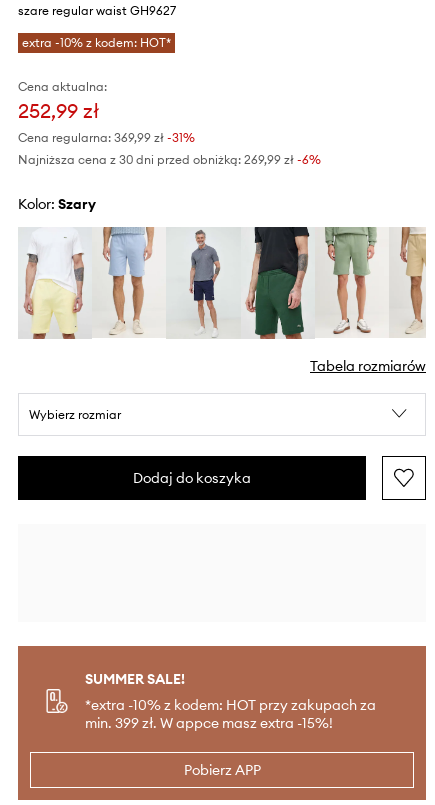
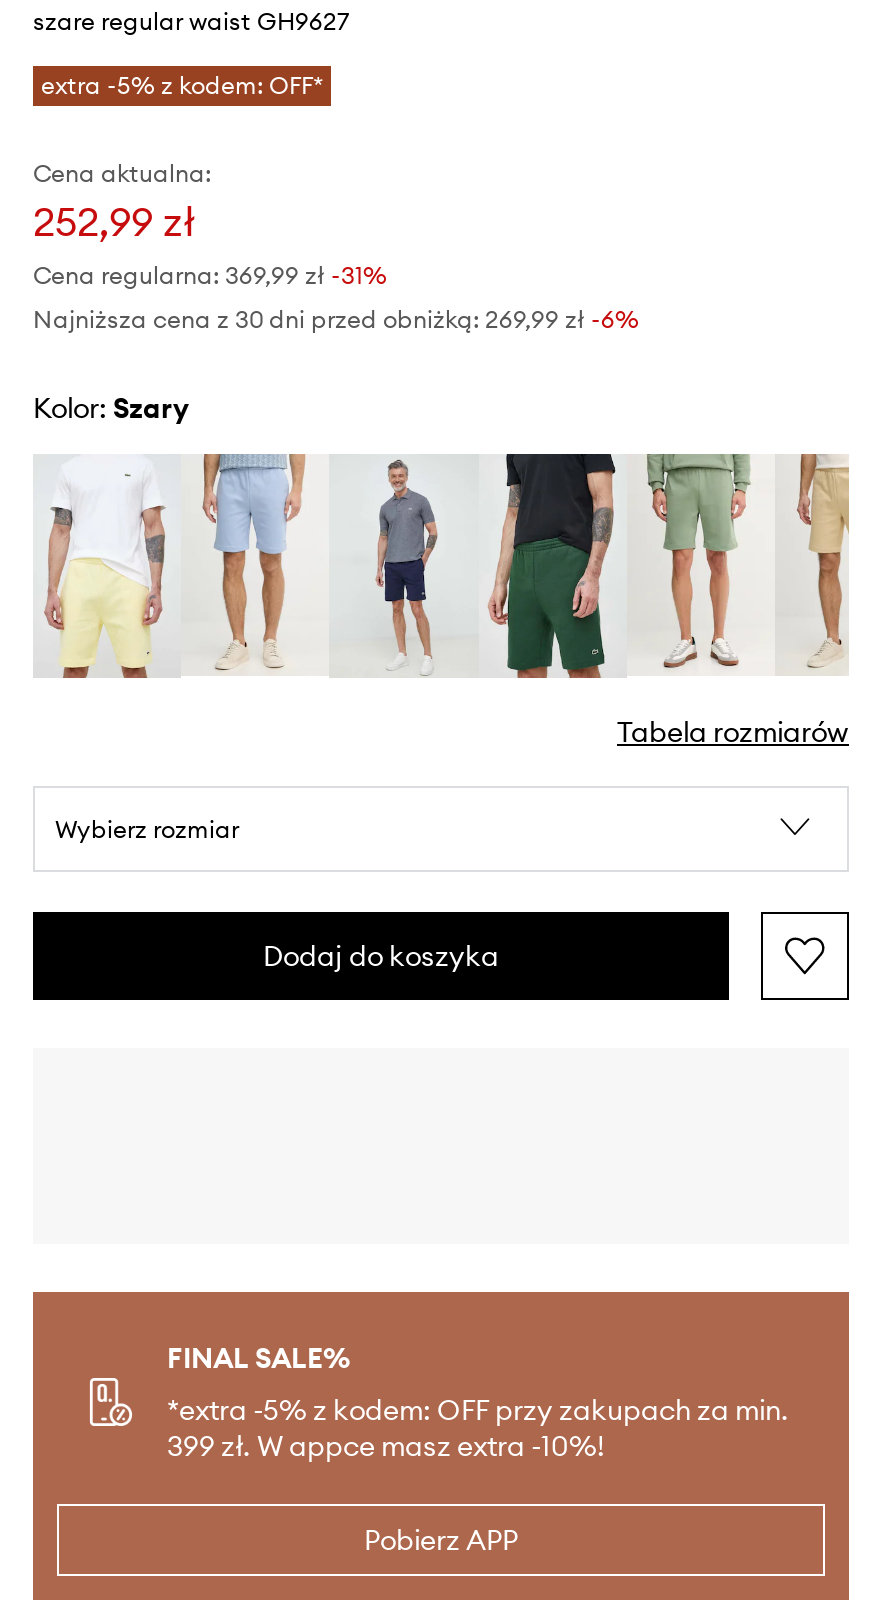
- extra -10% z kodem: HOT*
+ extra -5% z kodem: OFF*

- SUMMER SALE!
- *extra -10% z kodem: HOT przy zakupach za
- min. 399 zł. W appce masz extra -15%!
+ FINAL SALE%
+ *extra -5% z kodem: OFF przy zakupach za min.
+ 399 zł. W appce masz extra -10%!
